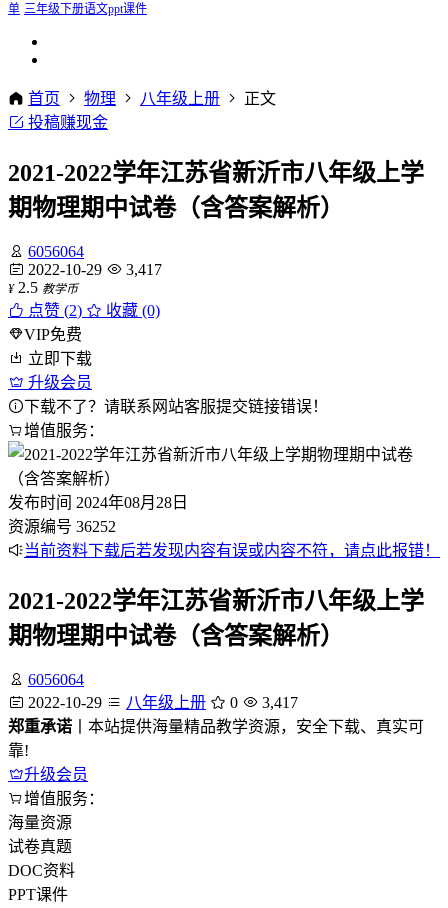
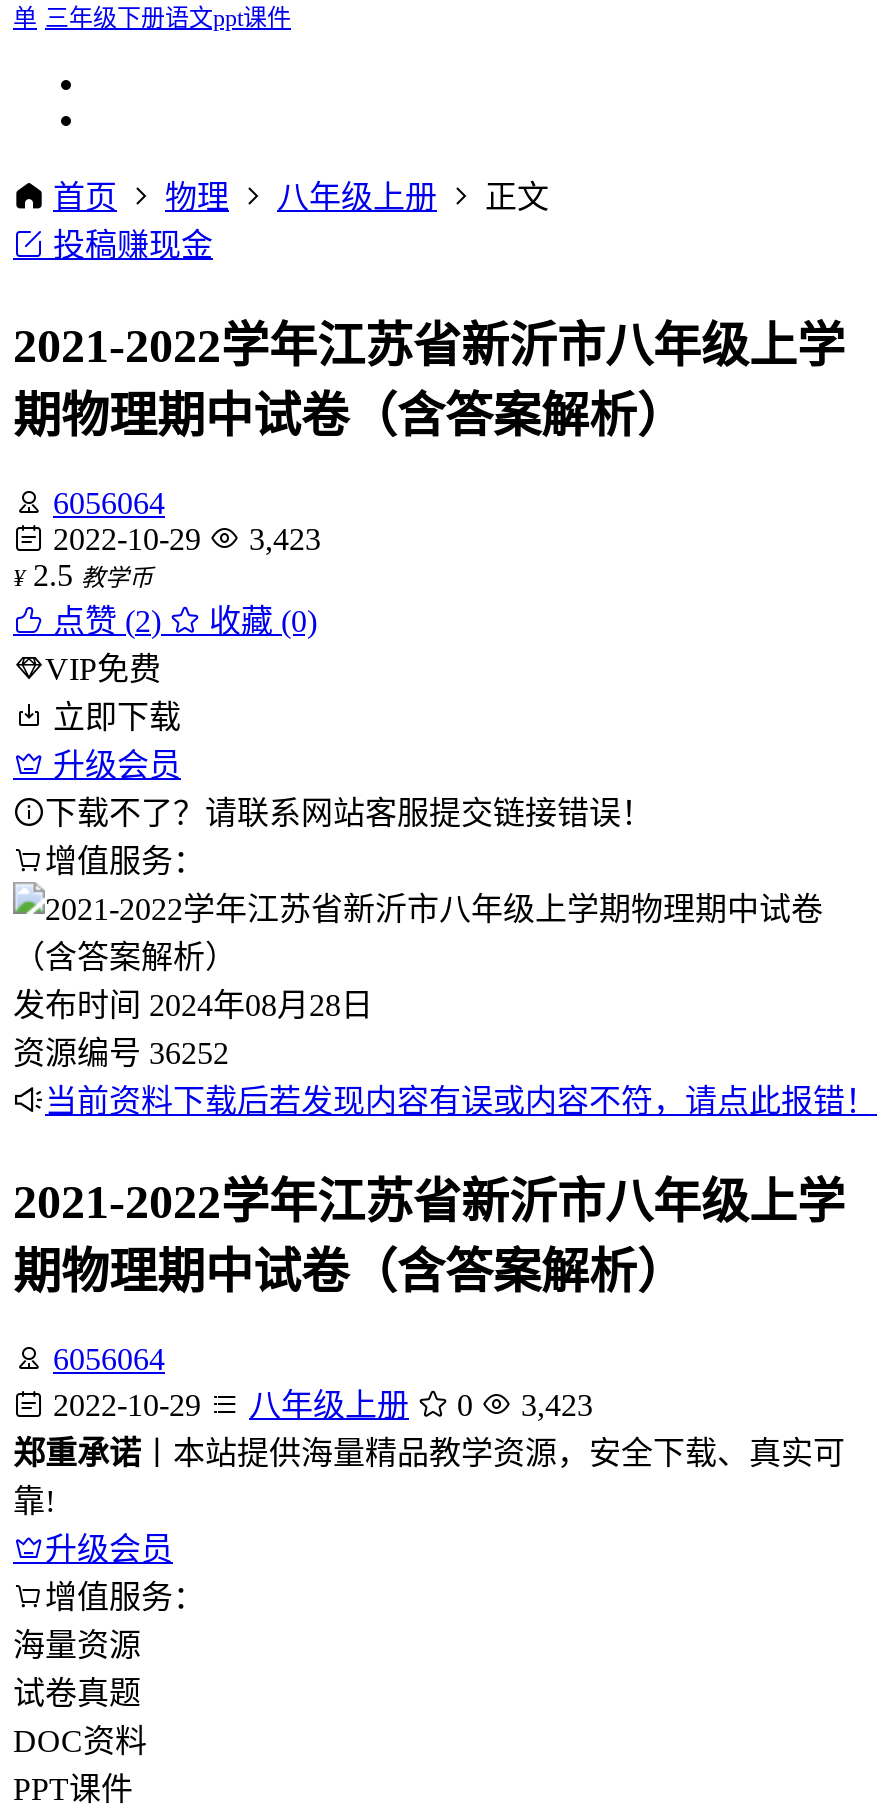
- 2022-10-29 3,417
+ 2022-10-29 3,423

- 2022-10-29 八年级上册 0 3,417
+ 2022-10-29 八年级上册 0 3,423
